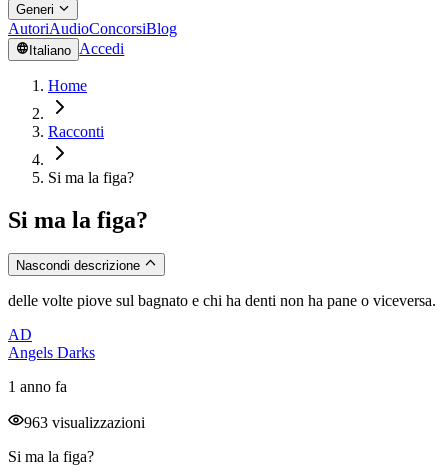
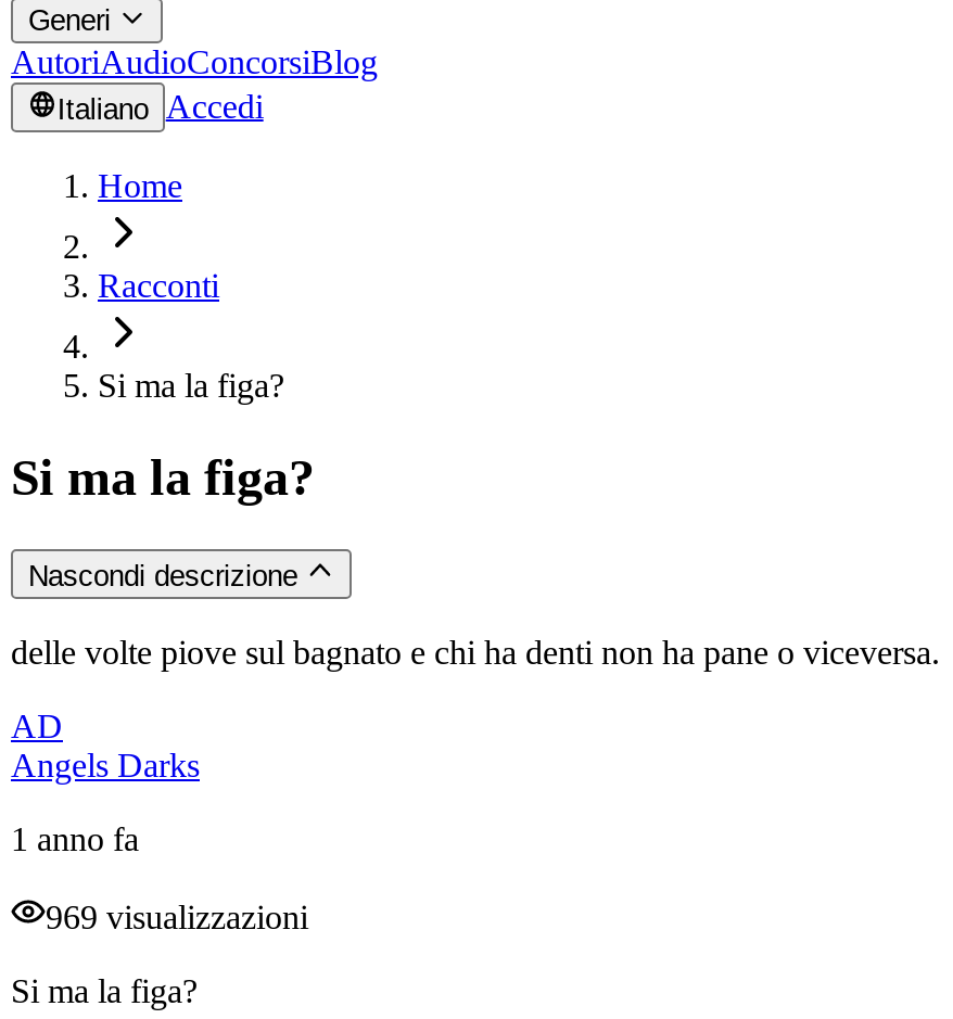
- 963 visualizzazioni
+ 969 visualizzazioni
